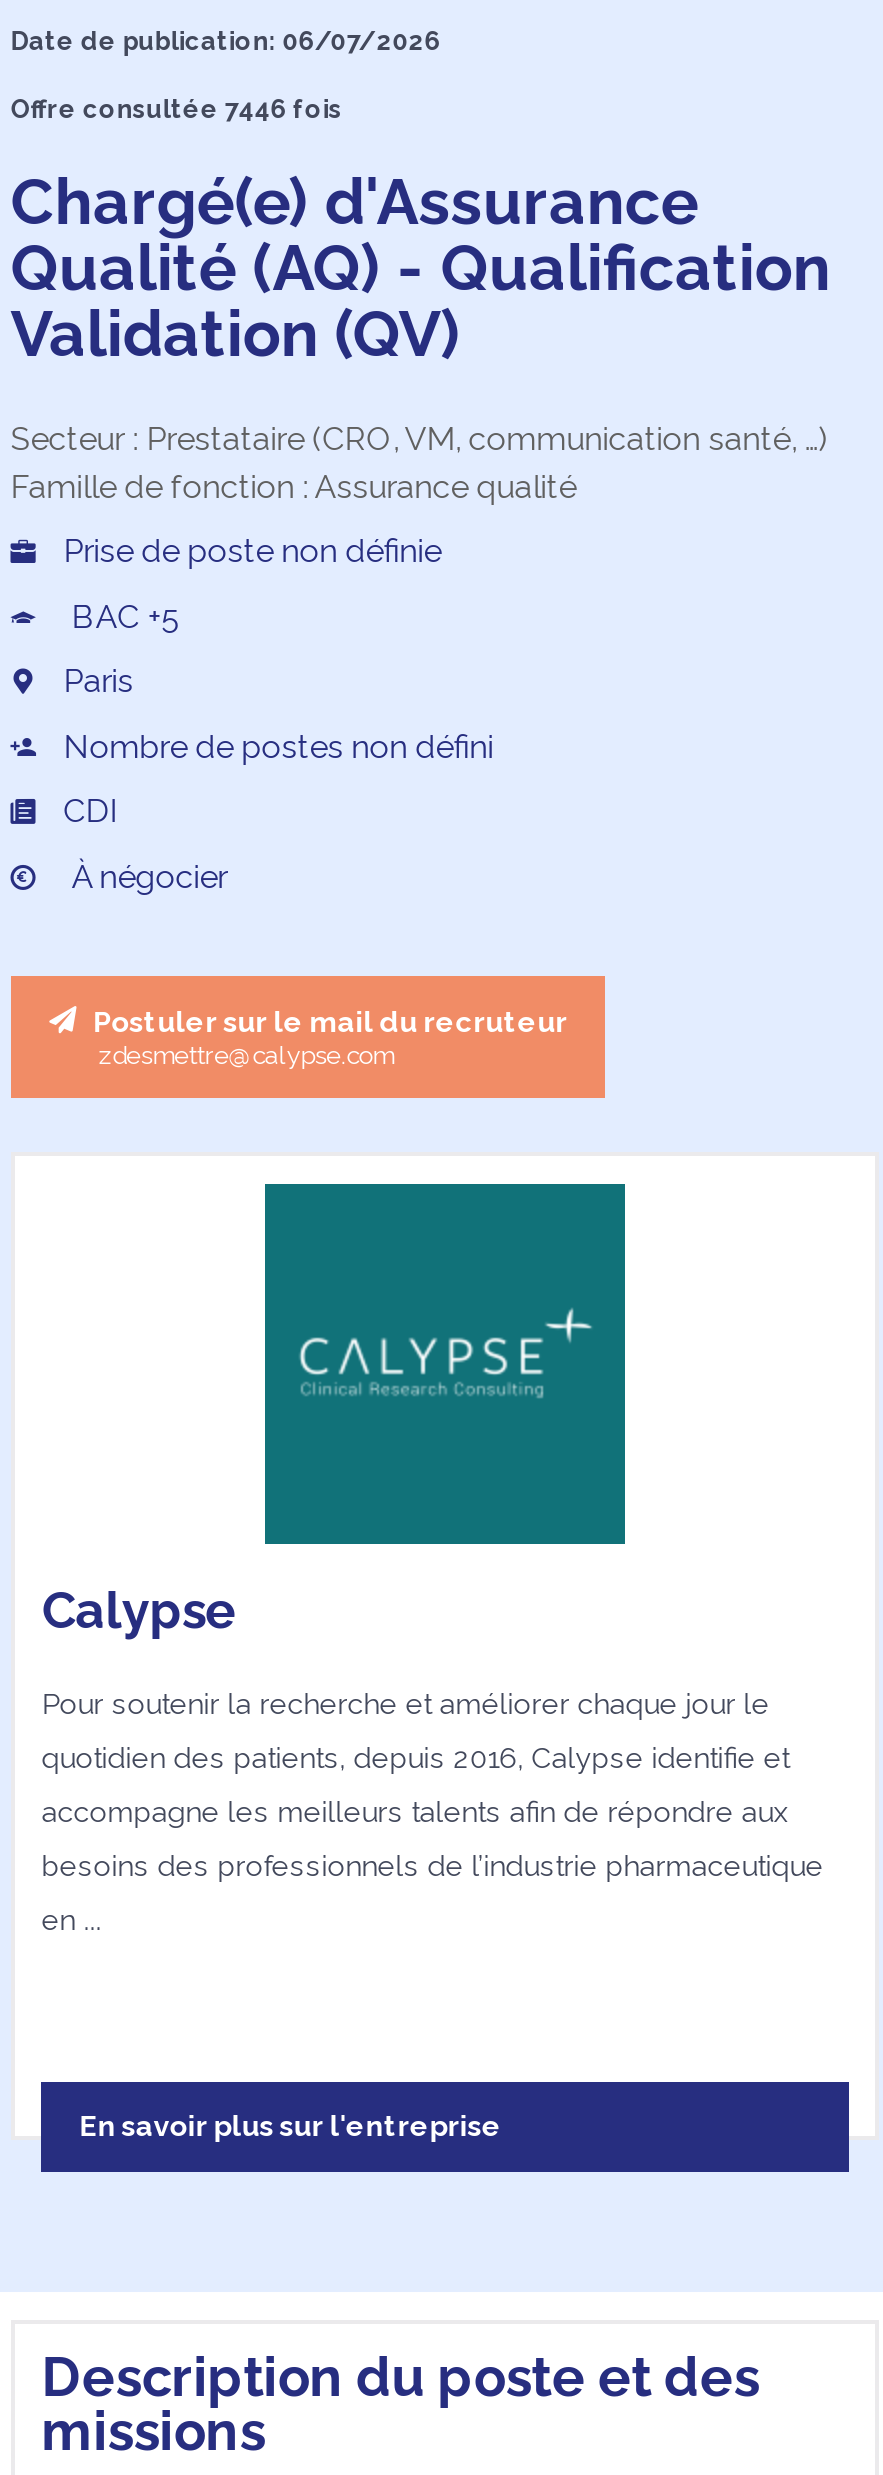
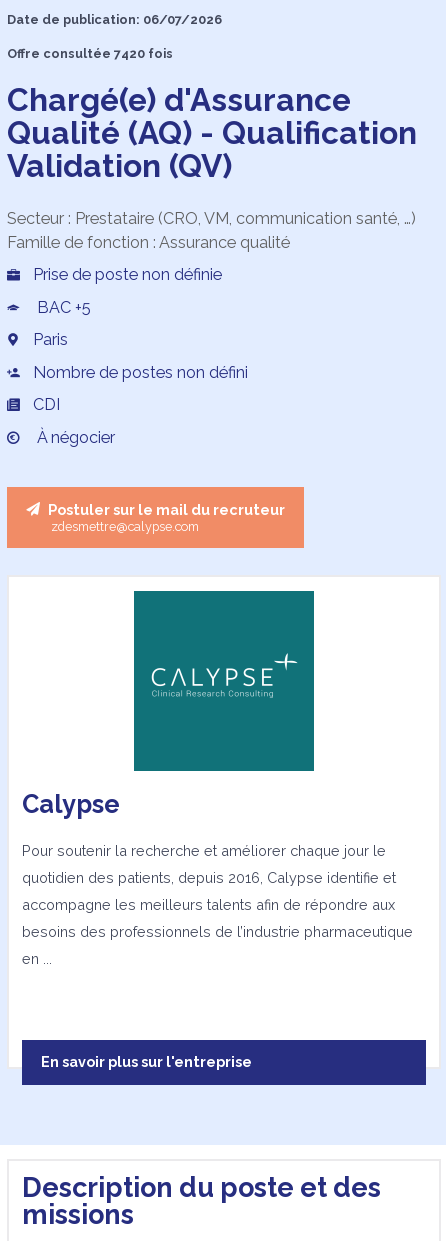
- Offre consultée 7446 fois
+ Offre consultée 7420 fois
